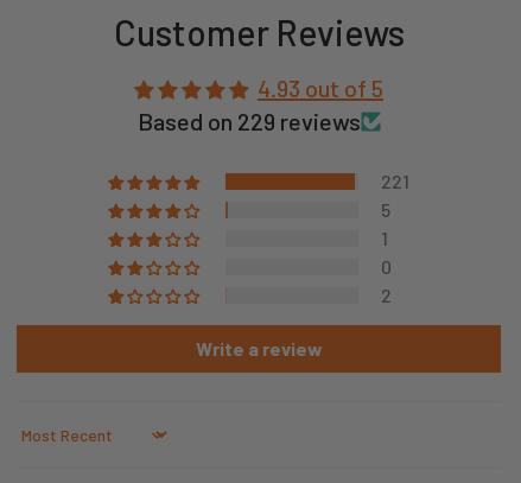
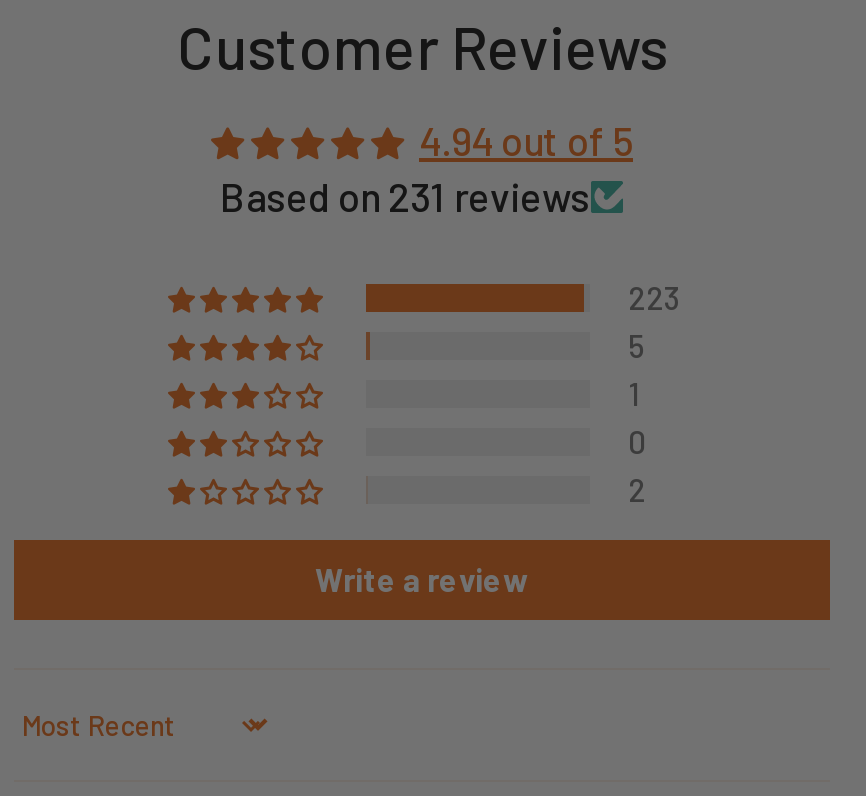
- 4.93 out of 5
+ 4.94 out of 5

- Based on 229 reviews
+ Based on 231 reviews

- 221
+ 223
